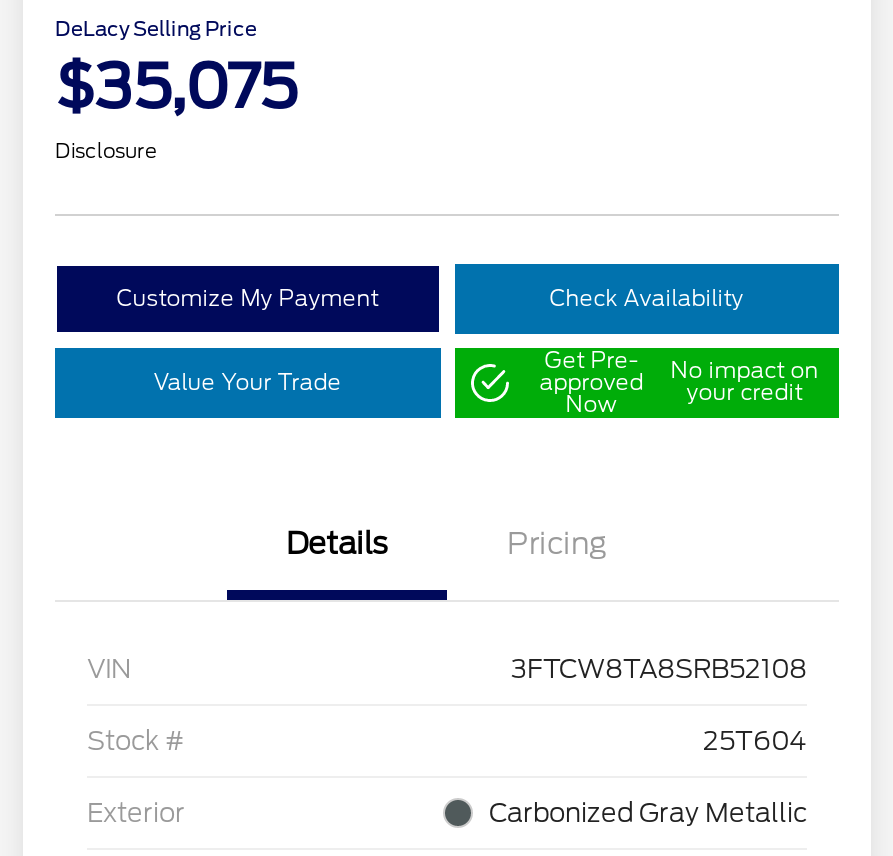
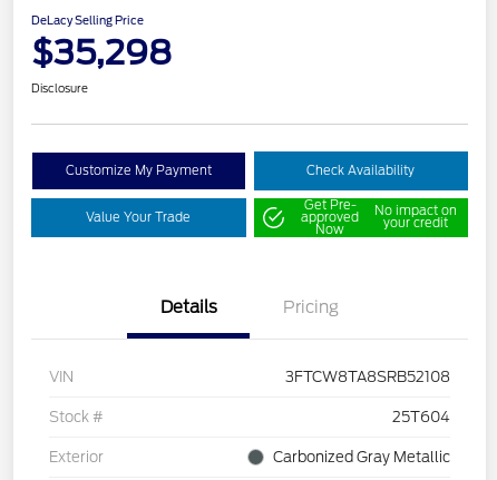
- $35,075
+ $35,298
